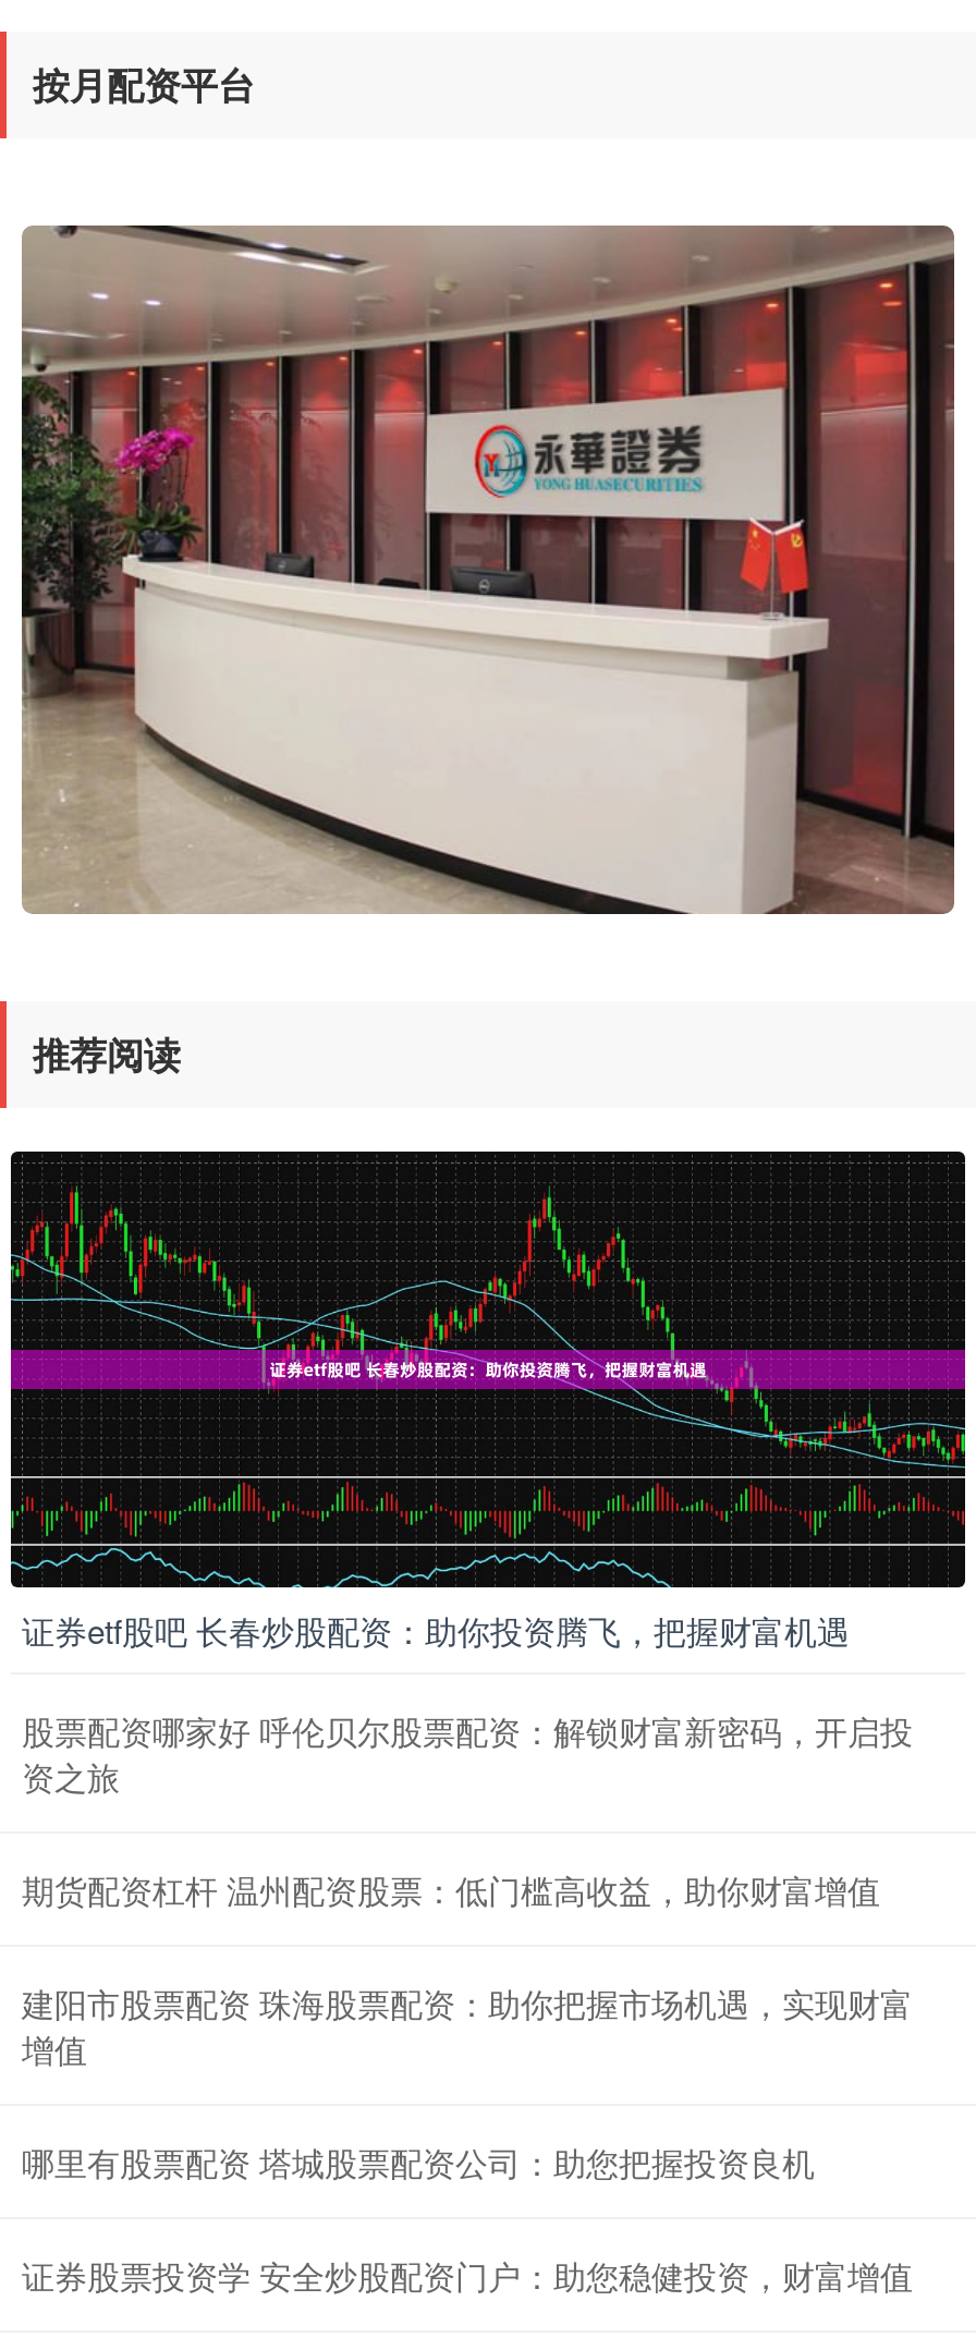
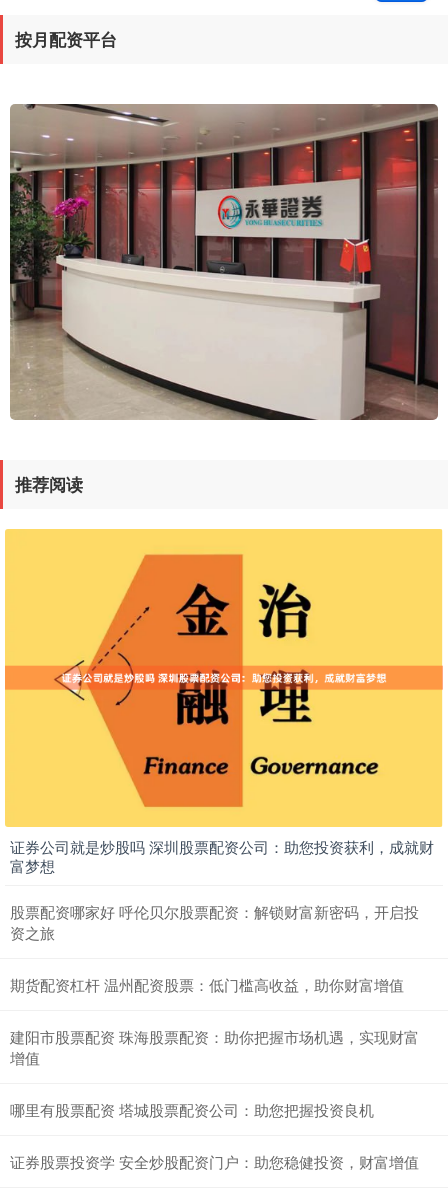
- [image]
- 证券etf股吧 长春炒股配资：助你投资腾飞，把握财富机遇
+ [image]
+ 证券公司就是炒股吗 深圳股票配资公司：助您投资获利，成就财
+ 富梦想
